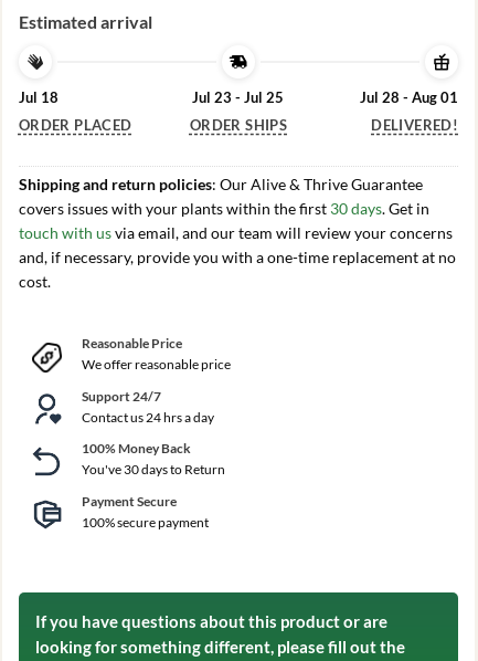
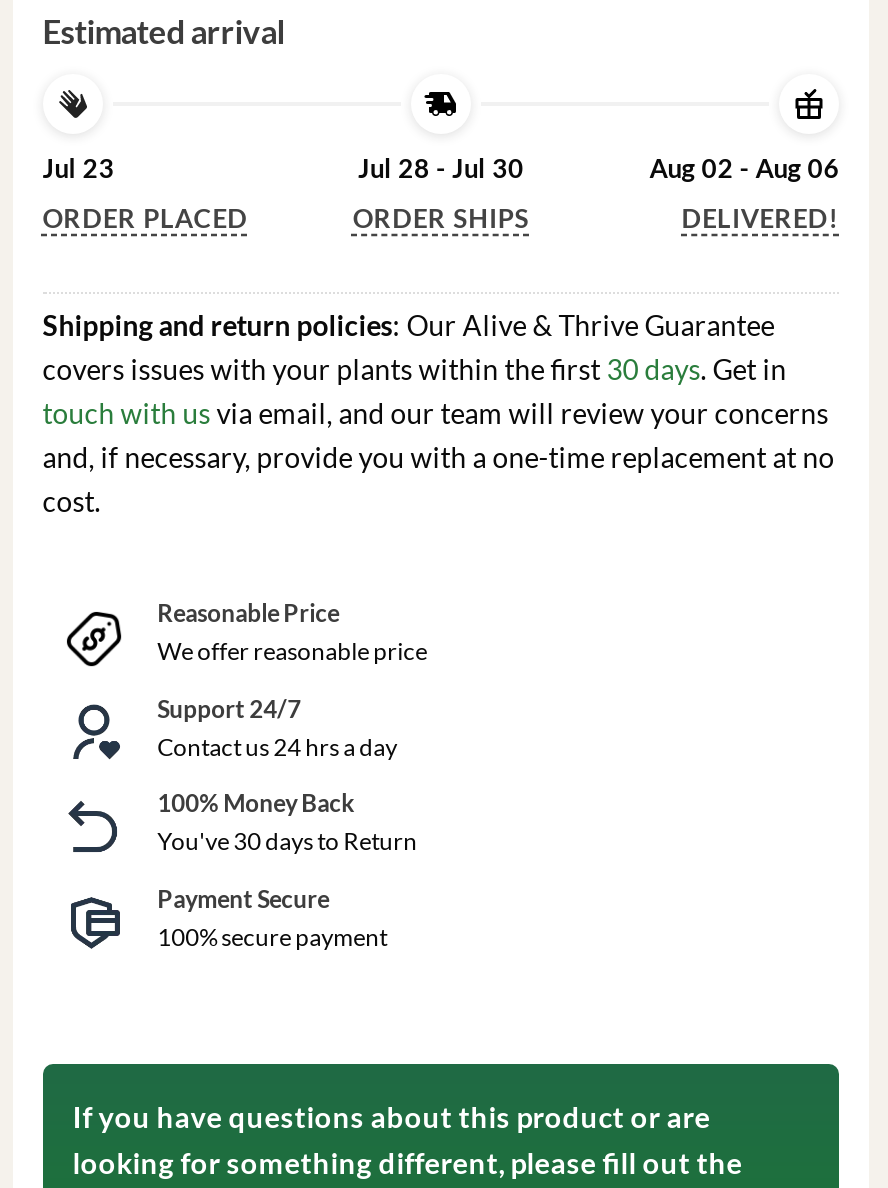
- Jul 18
+ Jul 23

- Jul 23 - Jul 25
+ Jul 28 - Jul 30

- Jul 28 - Aug 01
+ Aug 02 - Aug 06
